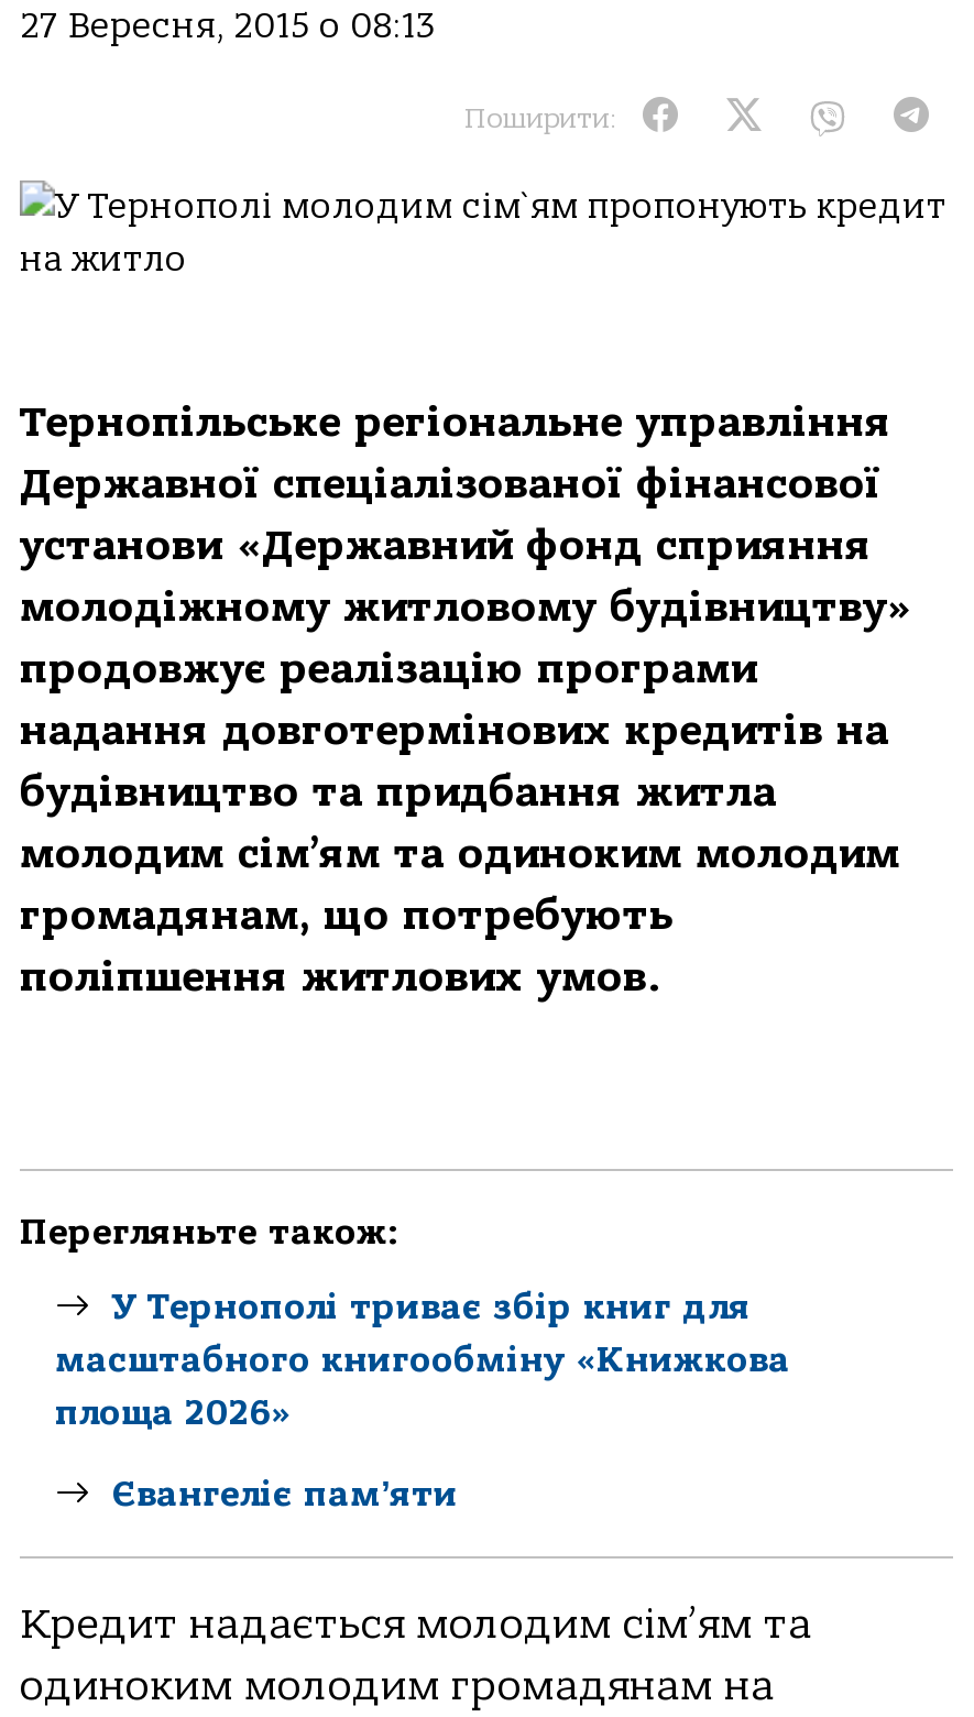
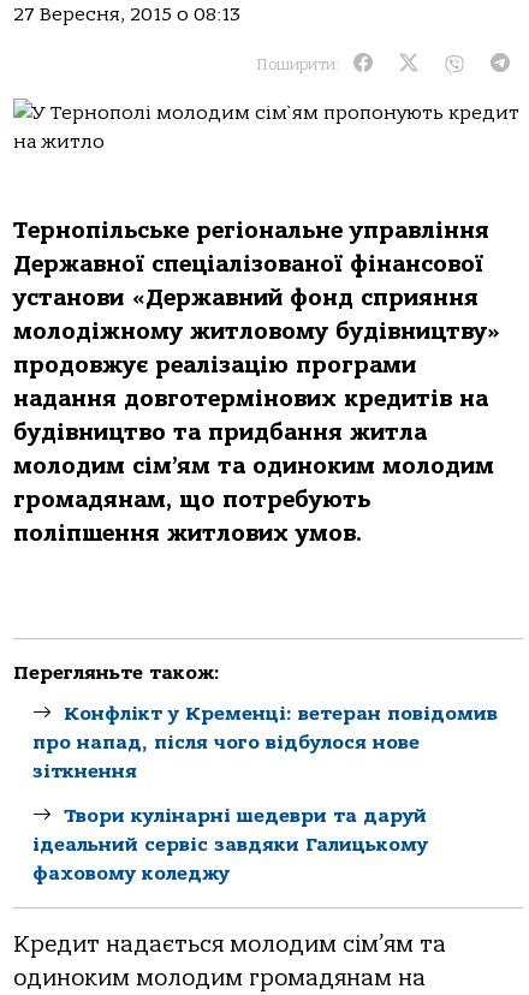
- У Тернополі триває збір книг для
- масштабного книгообміну «Книжкова
- площа 2026»
+ Конфлікт у Кременці: ветеран повідомив
+ про напад, після чого відбулося нове
+ зіткнення

- Євангеліє памʼяти
+ Твори кулінарні шедеври та даруй
+ ідеальний сервіс завдяки Галицькому
+ фаховому коледжу
